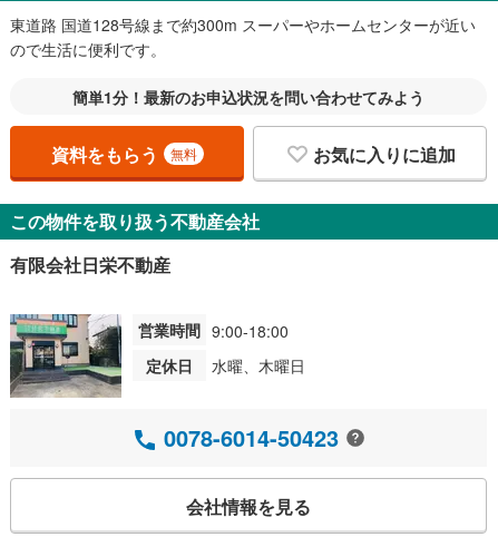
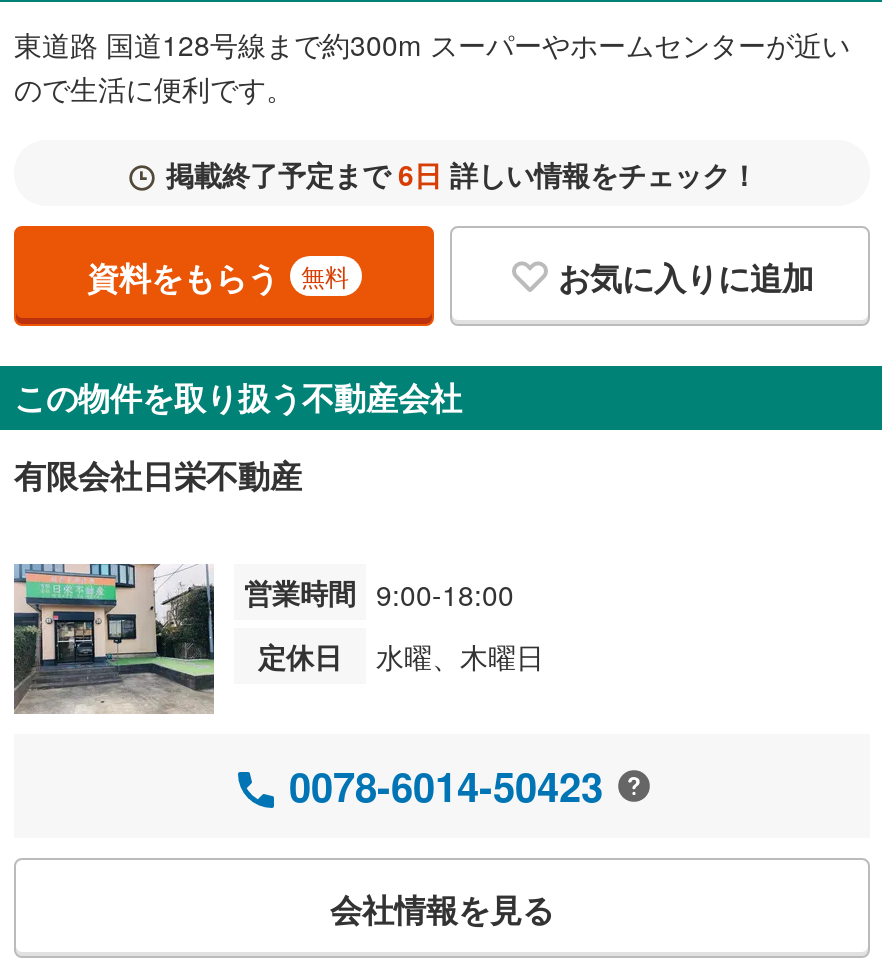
- 簡単1分！最新のお申込状況を問い合わせてみよう
+ 掲載終了予定まで6日詳しい情報をチェック！
